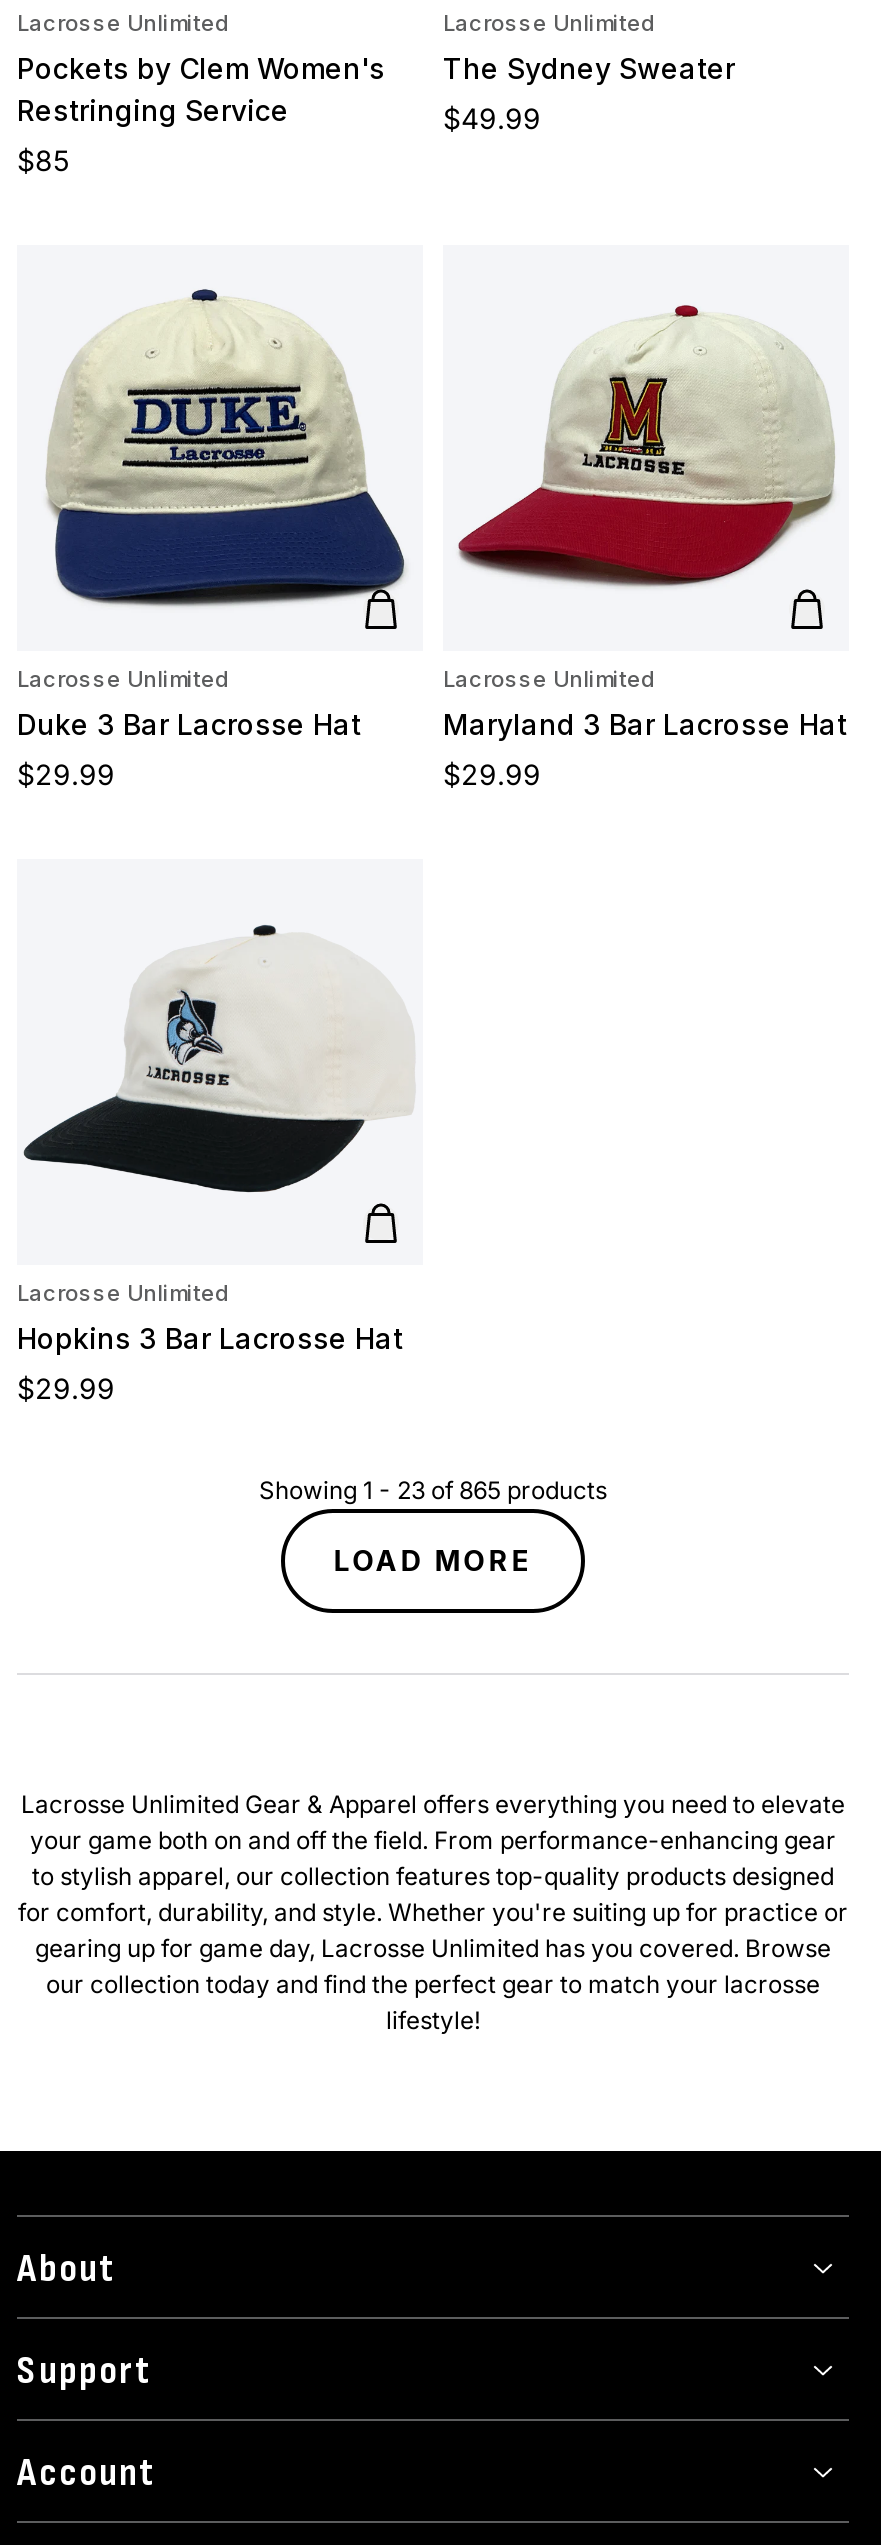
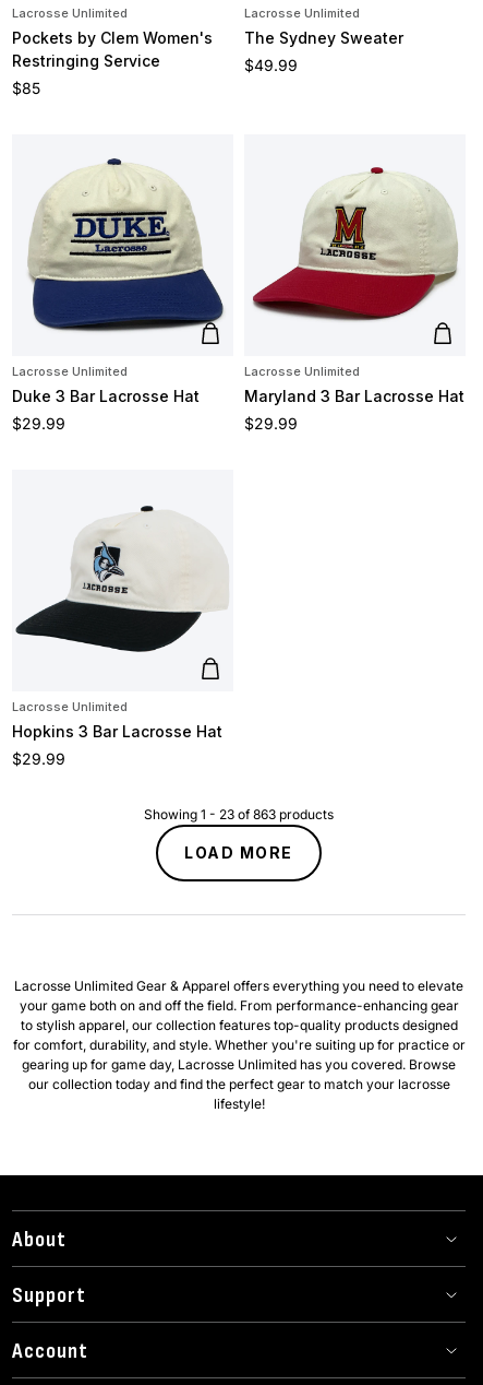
- Showing 1 - 23 of 865 products
+ Showing 1 - 23 of 863 products
